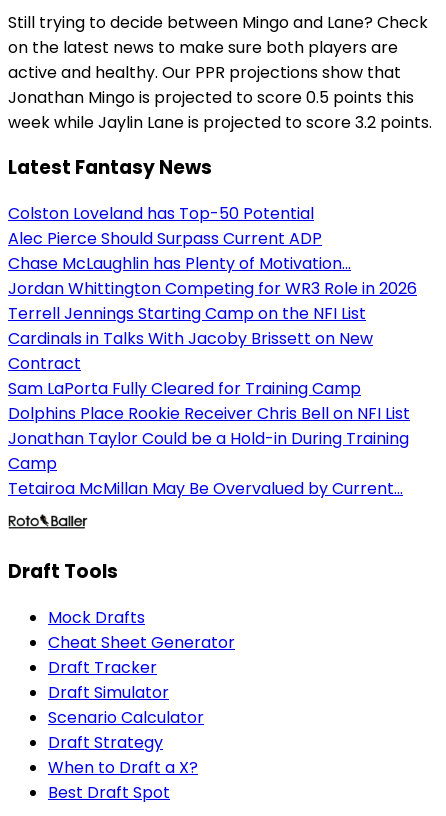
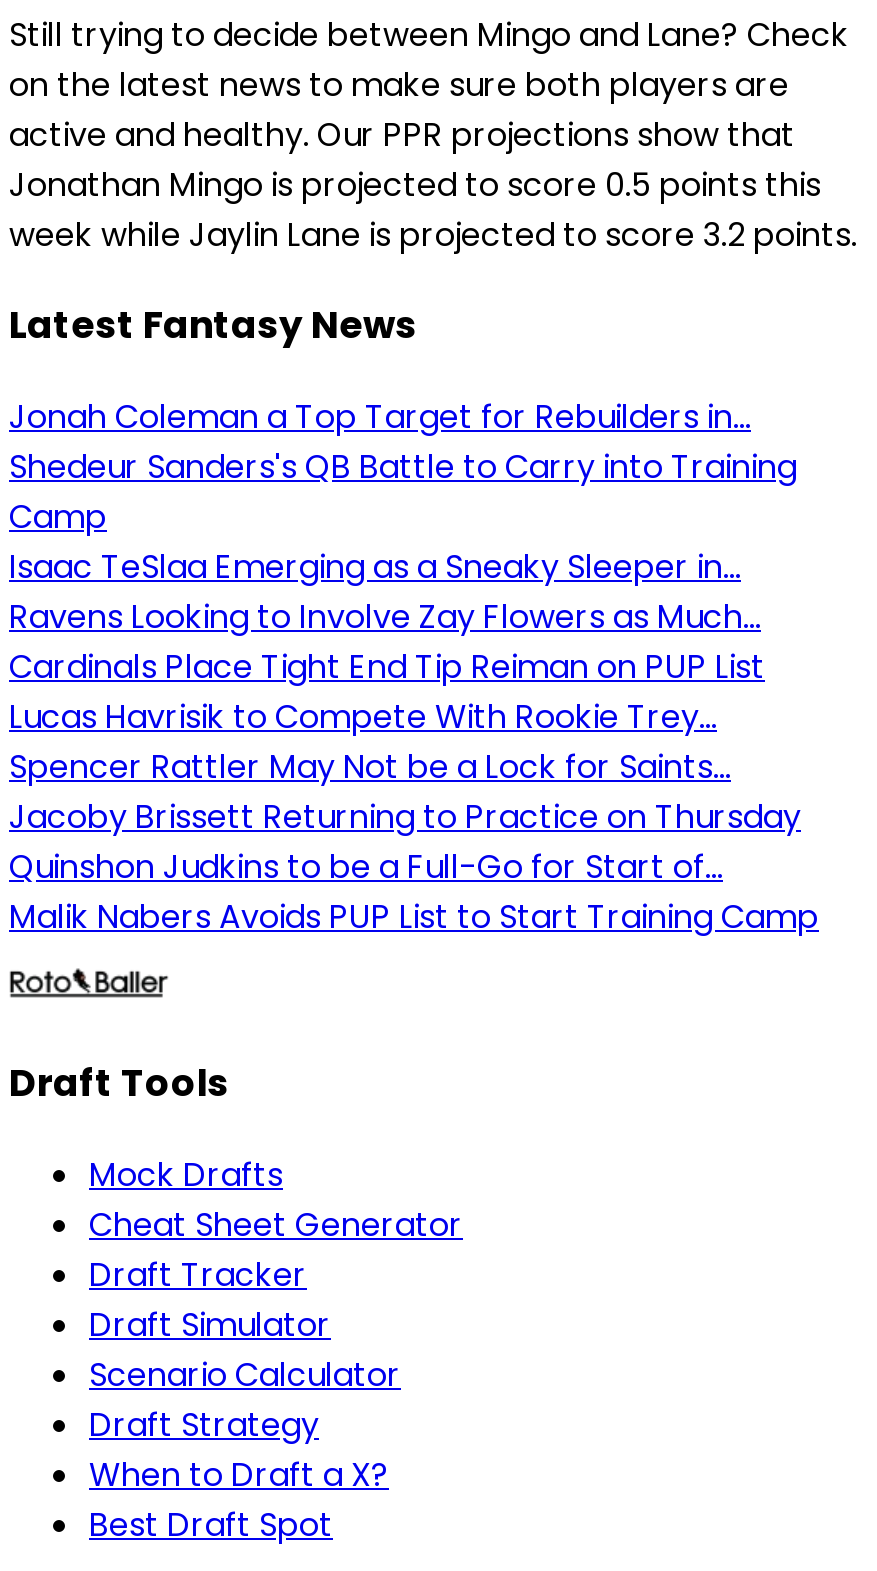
- Colston Loveland has Top-50 Potential
- Alec Pierce Should Surpass Current ADP
- Chase McLaughlin has Plenty of Motivation...
- Jordan Whittington Competing for WR3 Role in 2026
- Terrell Jennings Starting Camp on the NFI List
- Cardinals in Talks With Jacoby Brissett on New
- Contract
- Sam LaPorta Fully Cleared for Training Camp
- Dolphins Place Rookie Receiver Chris Bell on NFI List
- Jonathan Taylor Could be a Hold-in During Training
+ Jonah Coleman a Top Target for Rebuilders in...
+ Shedeur Sanders's QB Battle to Carry into Training

moved up: Camp

- Tetairoa McMillan May Be Overvalued by Current...
+ Isaac TeSlaa Emerging as a Sneaky Sleeper in...
+ Ravens Looking to Involve Zay Flowers as Much...
+ Cardinals Place Tight End Tip Reiman on PUP List
+ Lucas Havrisik to Compete With Rookie Trey...
+ Spencer Rattler May Not be a Lock for Saints...
+ Jacoby Brissett Returning to Practice on Thursday
+ Quinshon Judkins to be a Full-Go for Start of...
+ Malik Nabers Avoids PUP List to Start Training Camp
